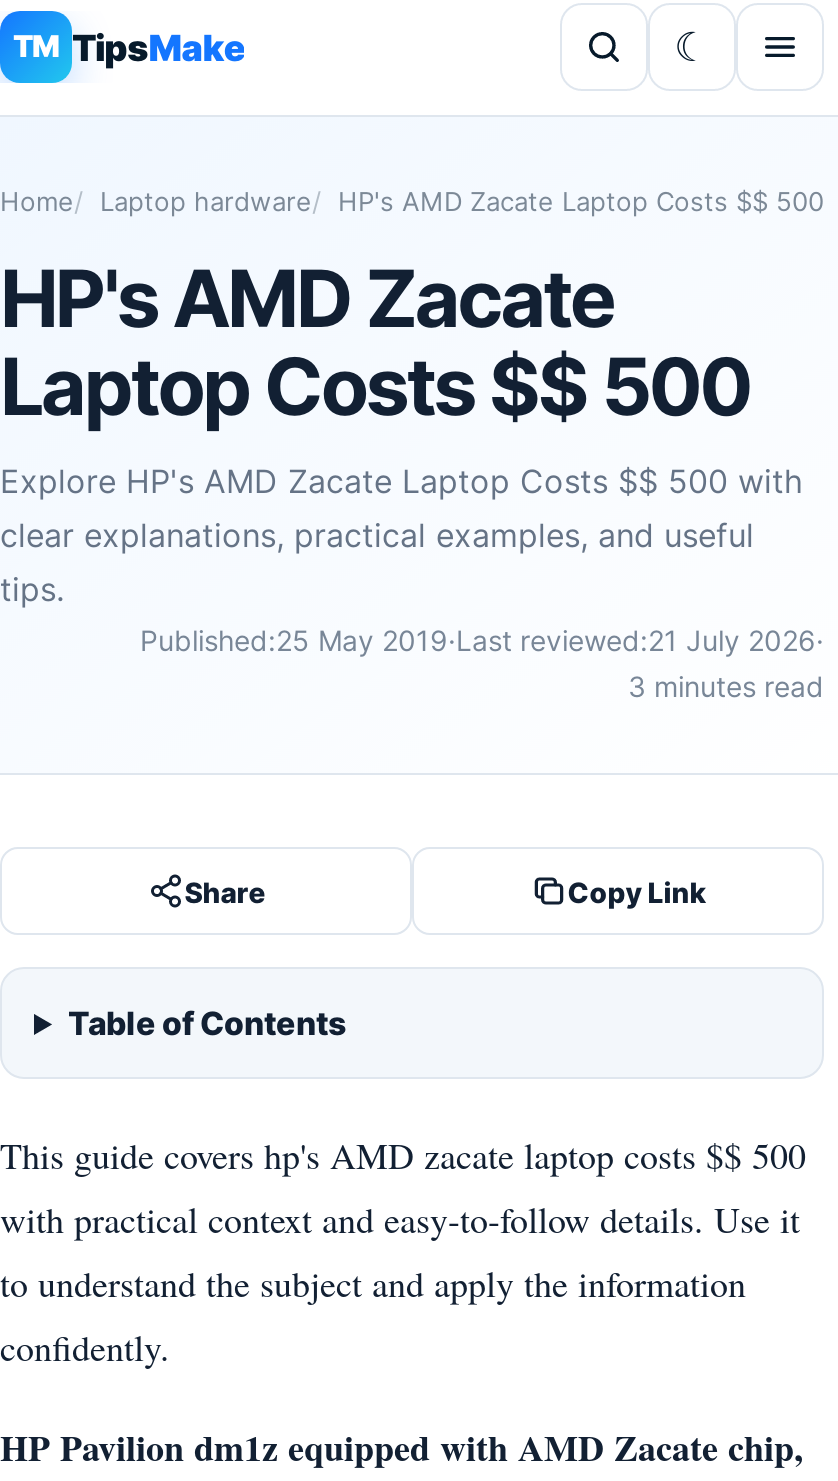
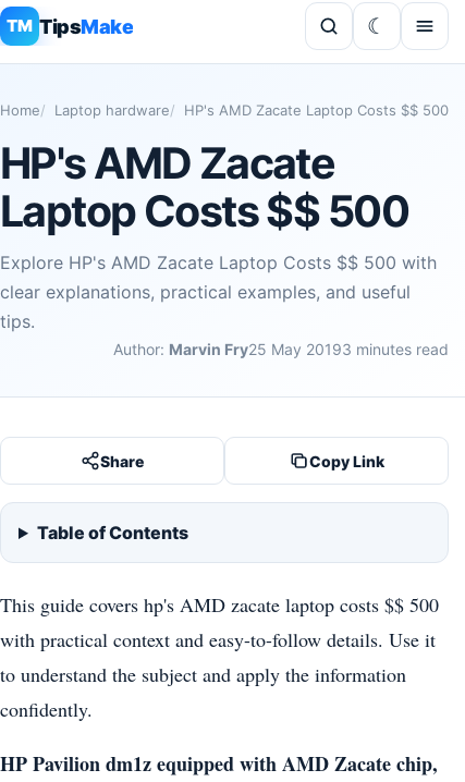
- Published:25 May 2019·Last reviewed:21 July 2026·
- 3 minutes read
+ Author: Marvin Fry25 May 20193 minutes read
